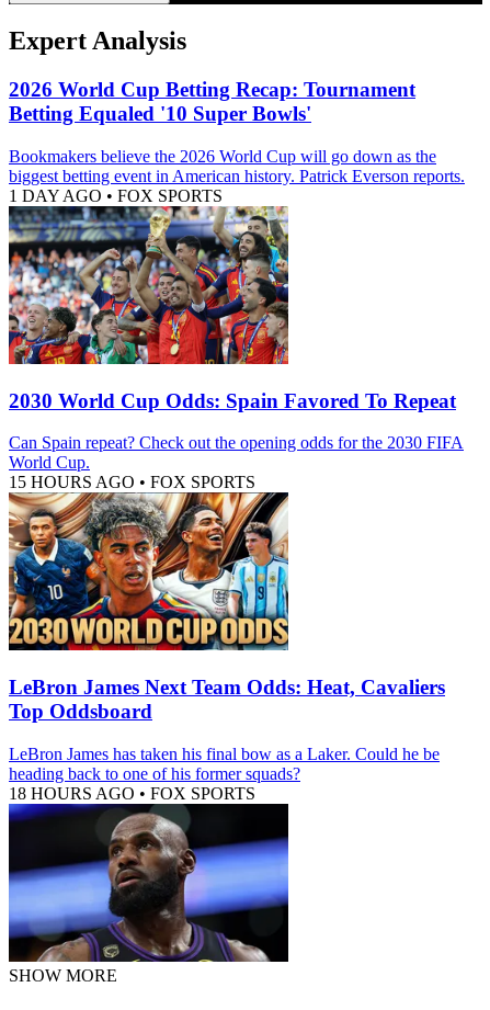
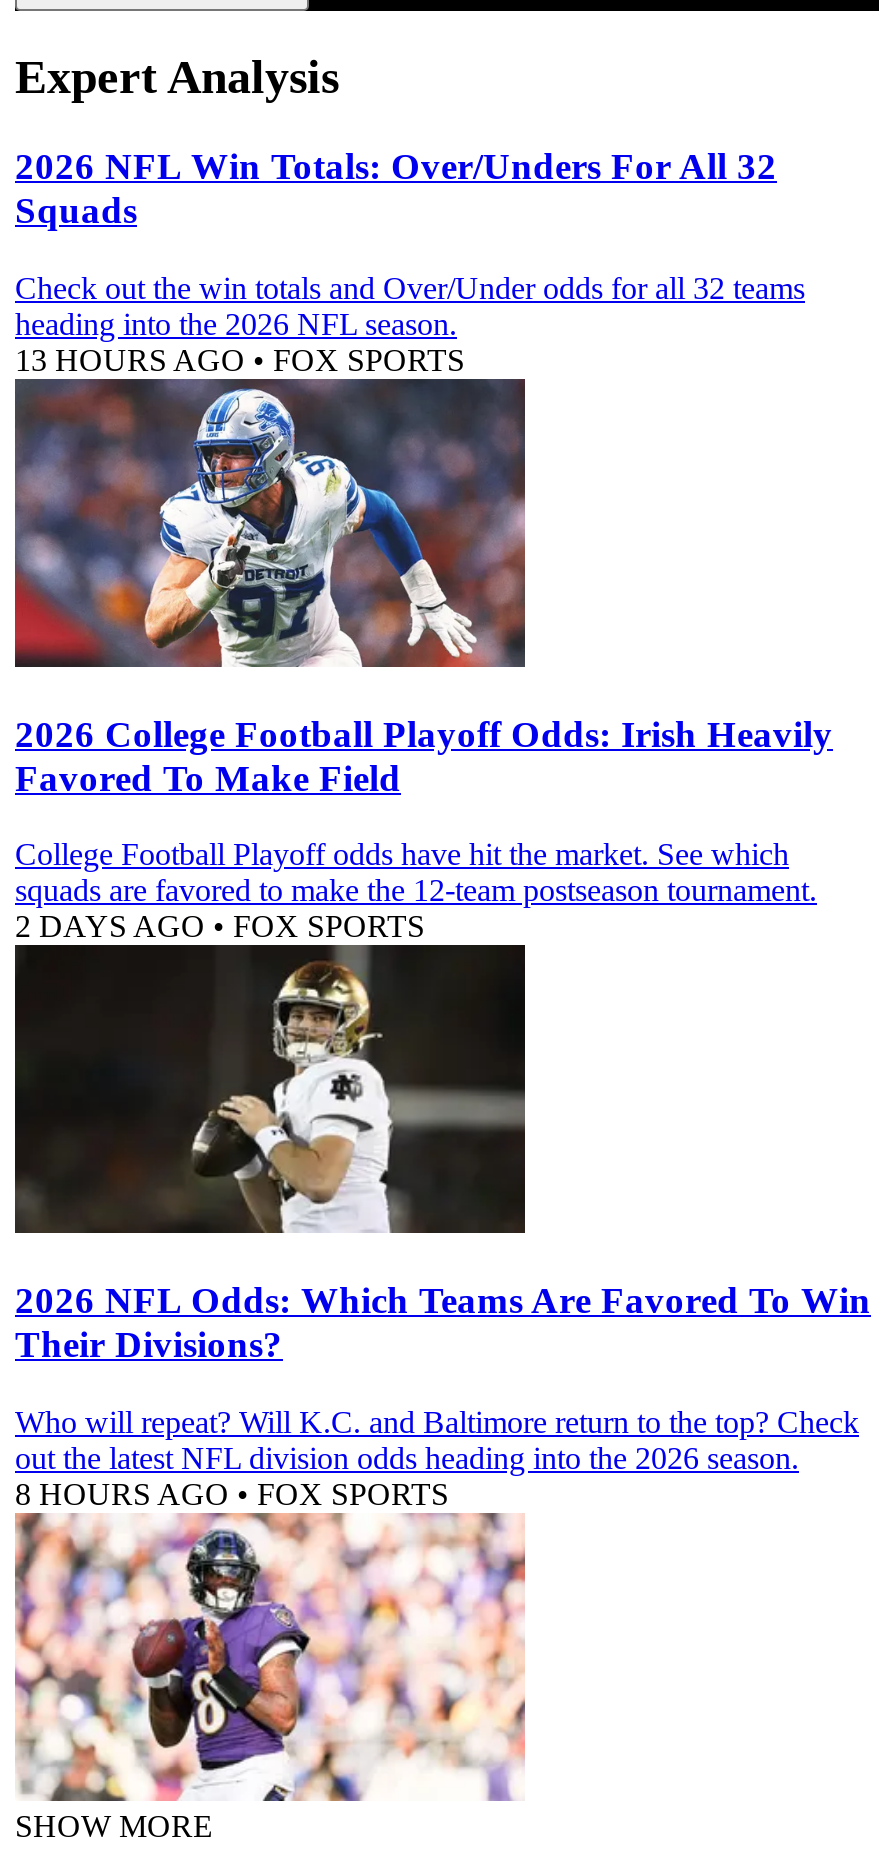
- 2026 World Cup Betting Recap: Tournament
- Betting Equaled '10 Super Bowls'
+ 2026 NFL Win Totals: Over/Unders For All 32
+ Squads

- Bookmakers believe the 2026 World Cup will go down as the
- biggest betting event in American history. Patrick Everson reports.
- 1 DAY AGO • FOX SPORTS
+ Check out the win totals and Over/Under odds for all 32 teams
+ heading into the 2026 NFL season.
+ 13 HOURS AGO • FOX SPORTS

- [image]
- 2030 World Cup Odds: Spain Favored To Repeat
+ [image]
+ 2026 College Football Playoff Odds: Irish Heavily
+ Favored To Make Field

- Can Spain repeat? Check out the opening odds for the 2030 FIFA
- World Cup.
- 15 HOURS AGO • FOX SPORTS
+ College Football Playoff odds have hit the market. See which
+ squads are favored to make the 12-team postseason tournament.
+ 2 DAYS AGO • FOX SPORTS

- [image]
- LeBron James Next Team Odds: Heat, Cavaliers
- Top Oddsboard
+ [image]
+ 2026 NFL Odds: Which Teams Are Favored To Win
+ Their Divisions?

- LeBron James has taken his final bow as a Laker. Could he be
- heading back to one of his former squads?
- 18 HOURS AGO • FOX SPORTS
+ Who will repeat? Will K.C. and Baltimore return to the top? Check
+ out the latest NFL division odds heading into the 2026 season.
+ 8 HOURS AGO • FOX SPORTS

- [image]
+ [image]
